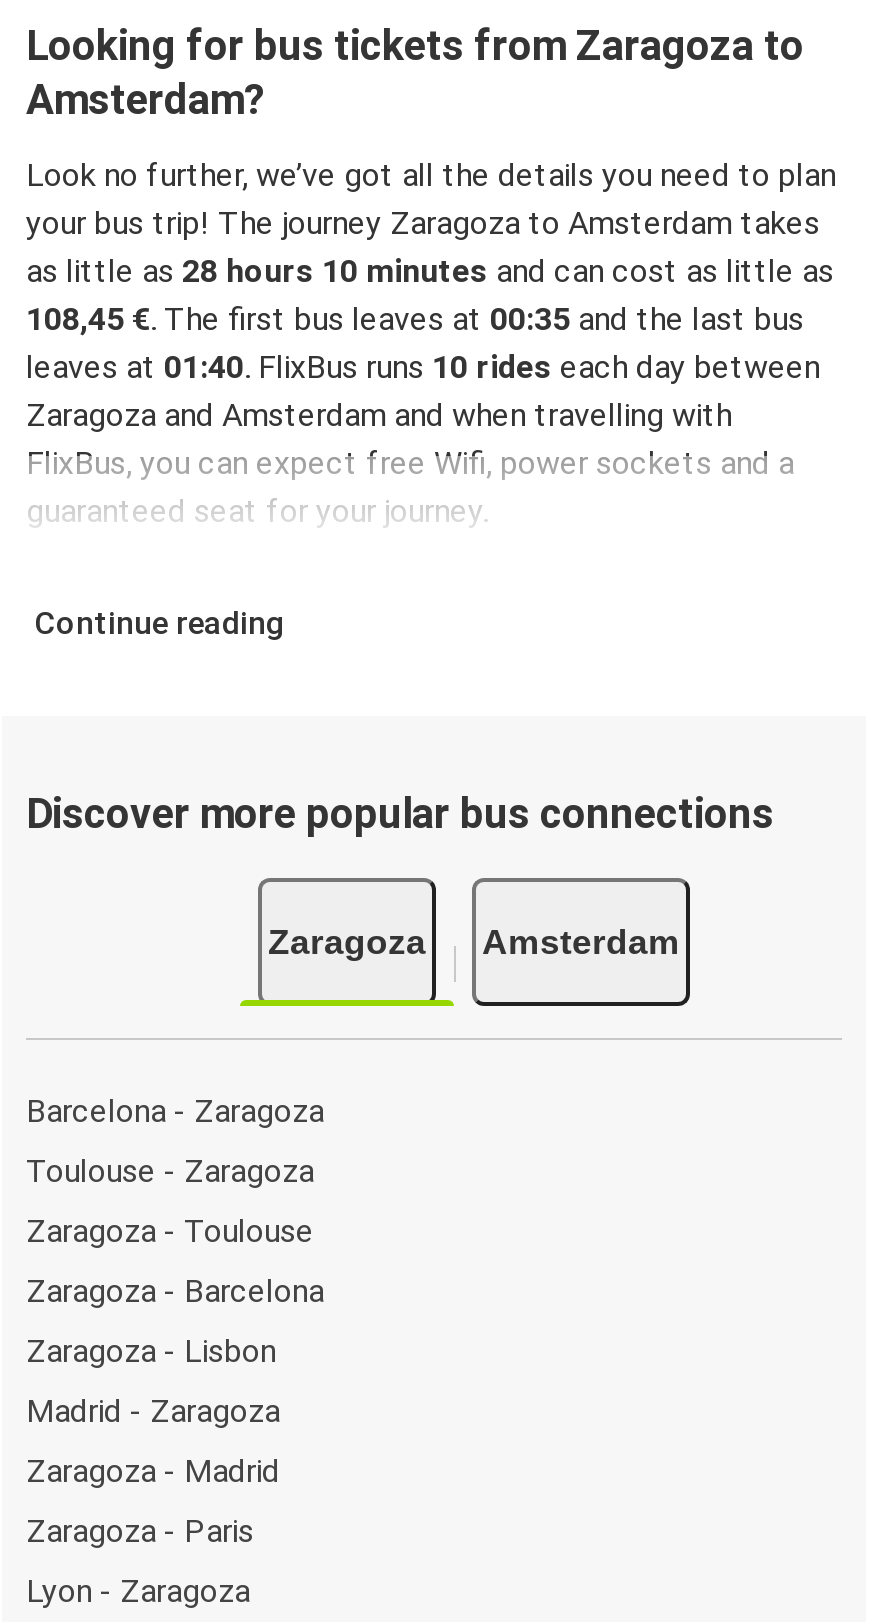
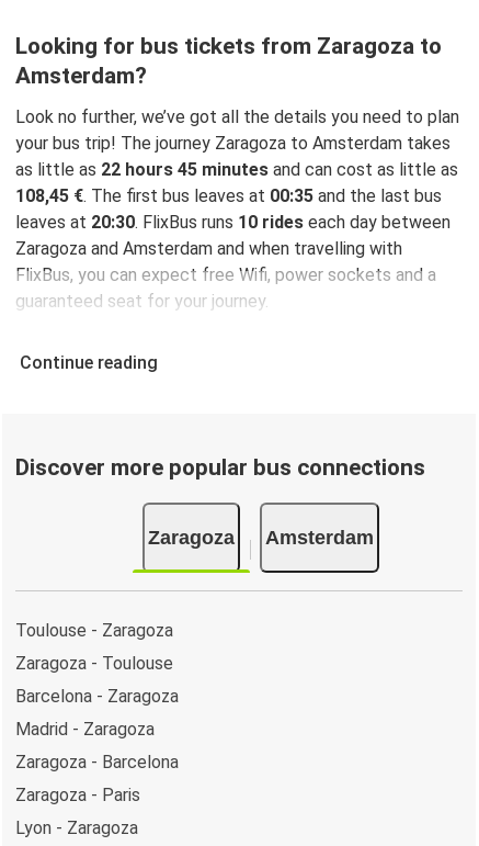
- as little as 28 hours 10 minutes and can cost as little as
+ as little as 22 hours 45 minutes and can cost as little as

- leaves at 01:40. FlixBus runs 10 rides each day between
+ leaves at 20:30. FlixBus runs 10 rides each day between

moved down: Barcelona - Zaragoza

moved down: Zaragoza - Barcelona

- Zaragoza - Lisbon

- Zaragoza - Madrid
